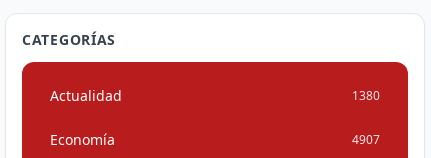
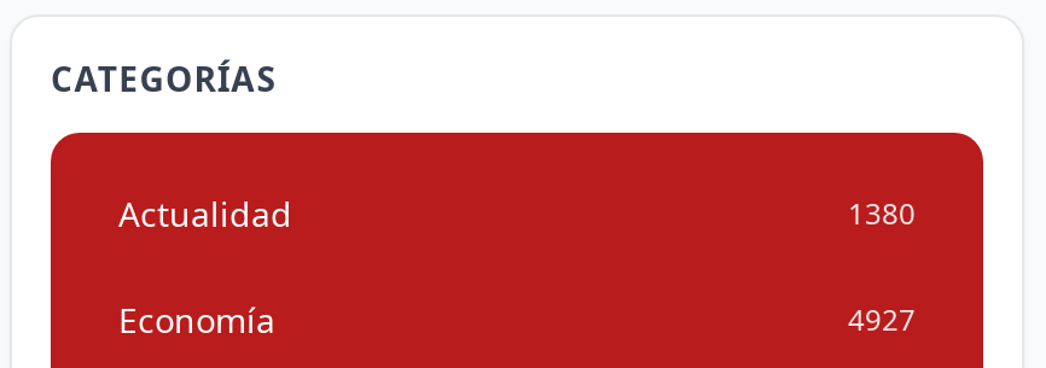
- 4907
+ 4927
